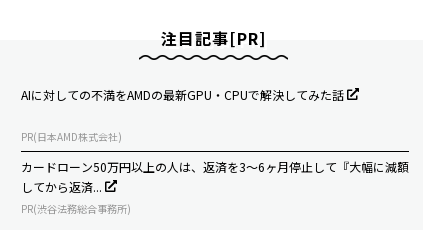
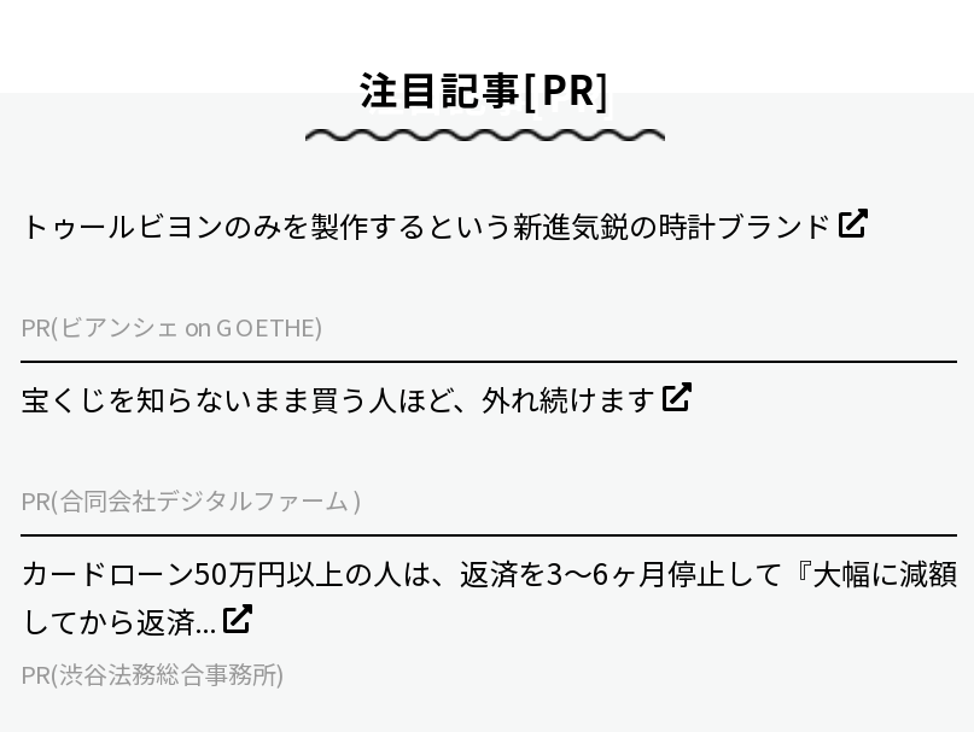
- AIに対しての不満をAMDの最新GPU・CPUで解決してみた話
- PR(日本AMD株式会社)
+ トゥールビヨンのみを製作するという新進気鋭の時計ブランド
+ PR(ビアンシェ on GOETHE)
+ 宝くじを知らないまま買う人ほど、外れ続けます
+ PR(合同会社デジタルファーム )
